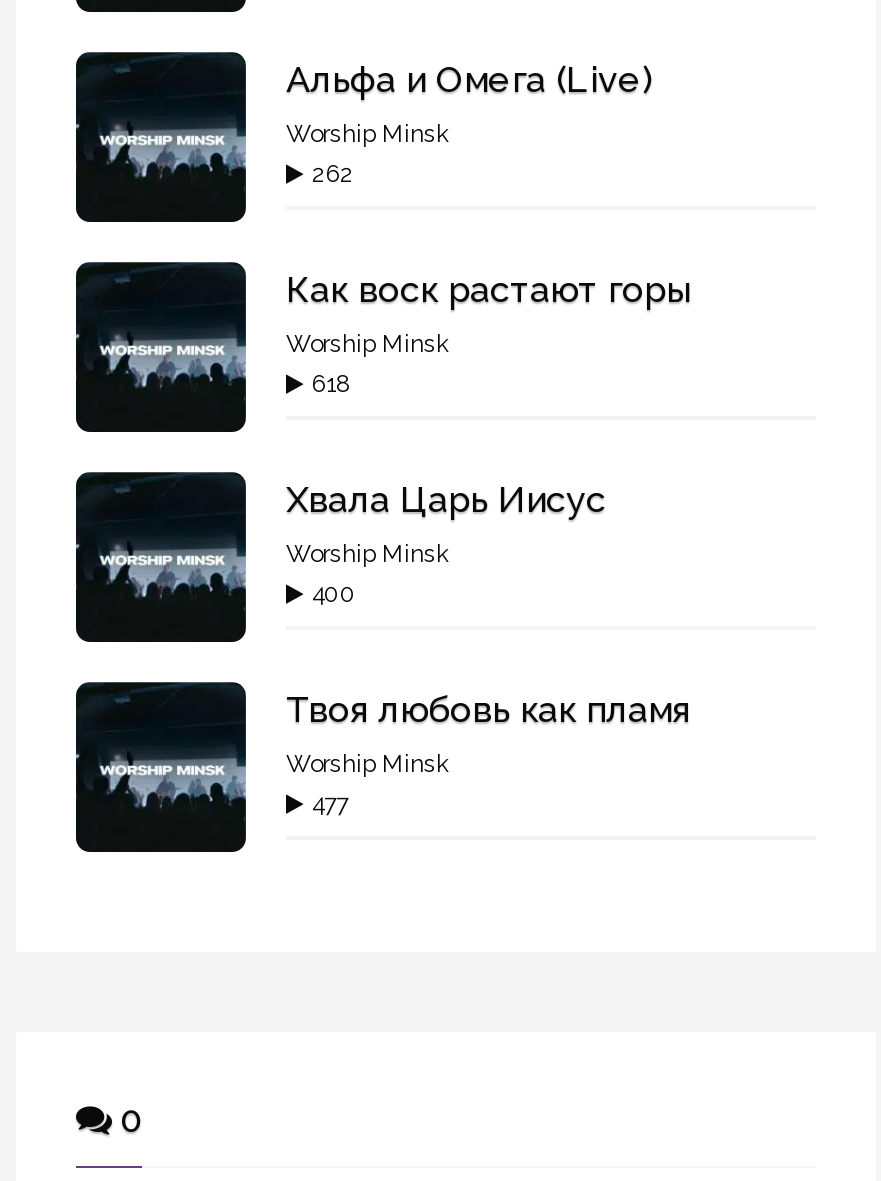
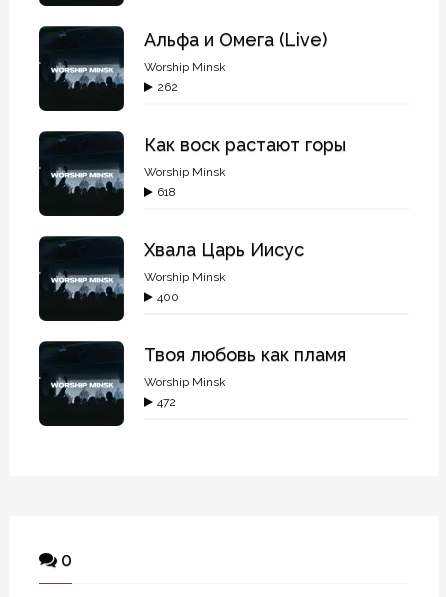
- 477
+ 472
